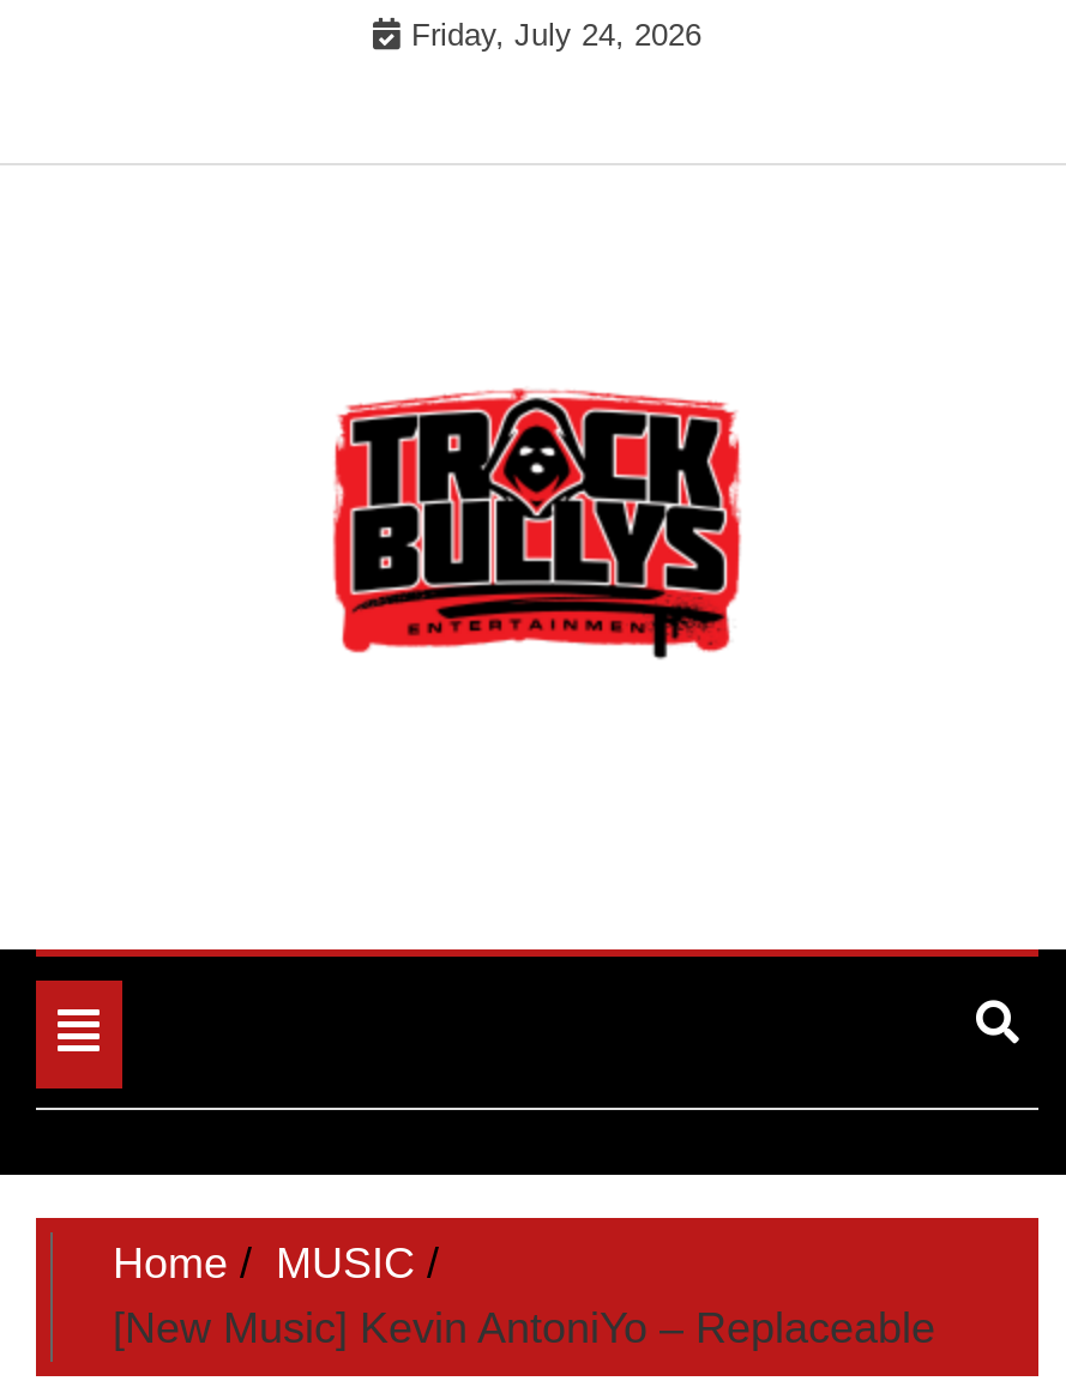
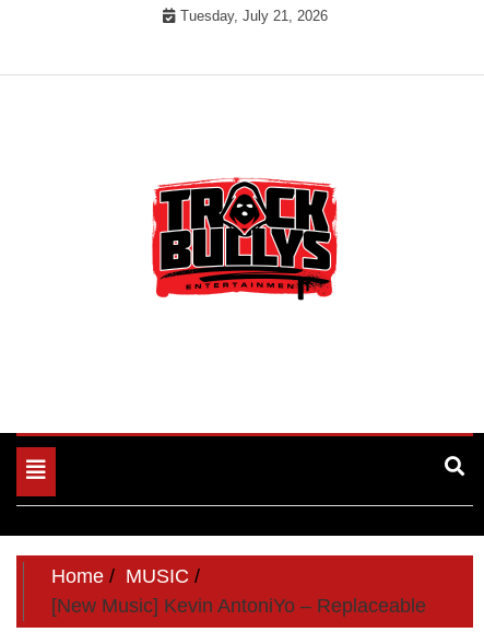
- Friday, July 24, 2026
+ Tuesday, July 21, 2026
